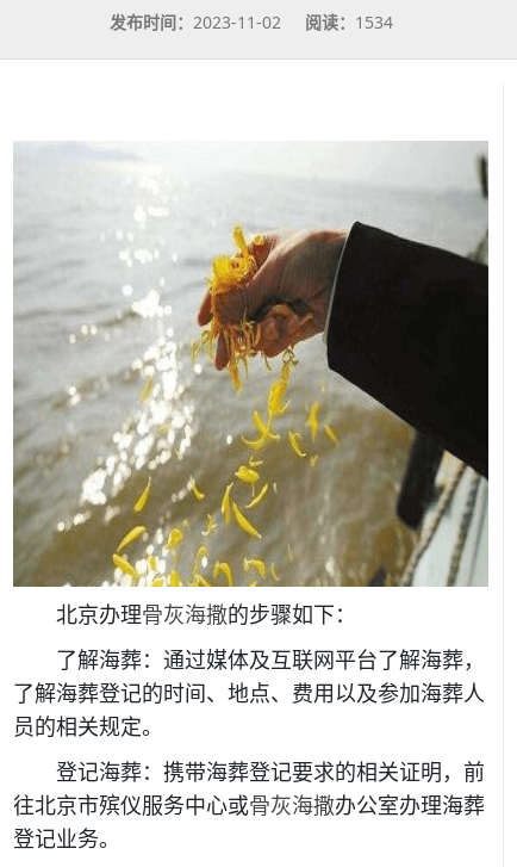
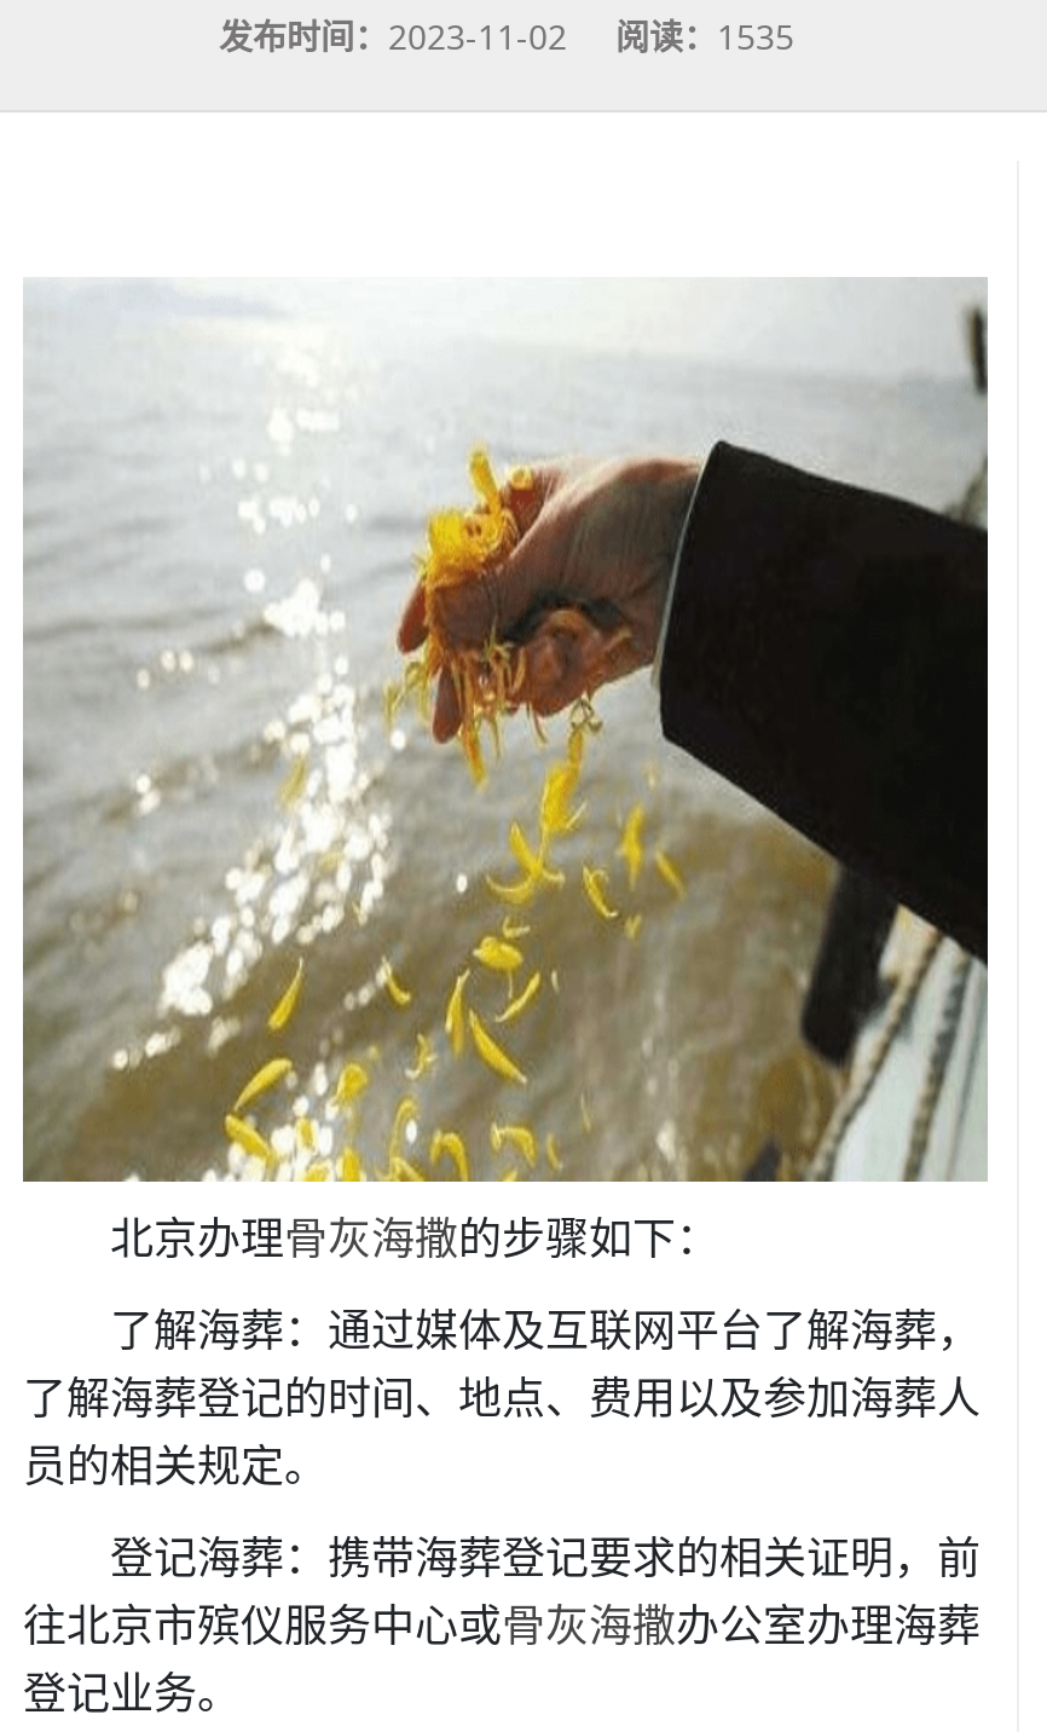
- 发布时间：2023-11-02 阅读：1534
+ 发布时间：2023-11-02 阅读：1535
